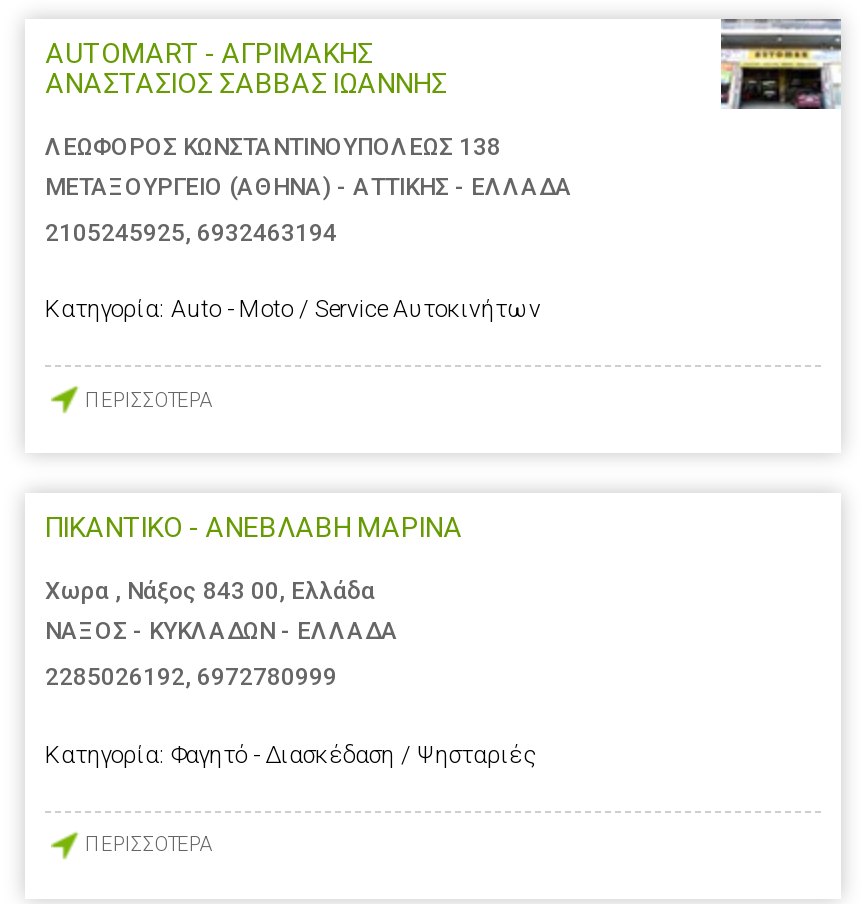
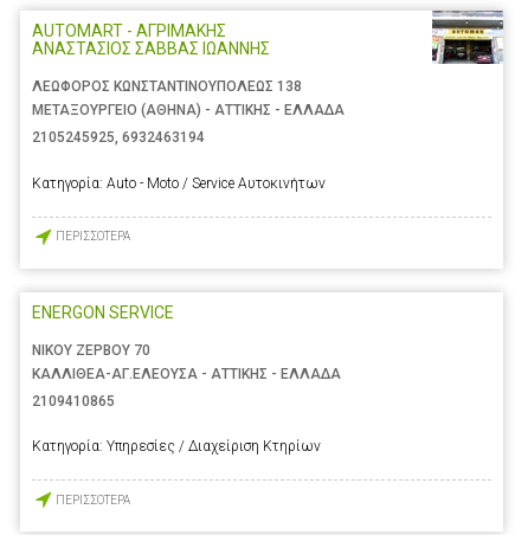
- ΠΙΚΑΝΤΙΚΟ - ΑΝΕΒΛΑΒΗ ΜΑΡΙΝΑ
+ ENERGON SERVICE

- Χωρα , Νάξος 843 00, Ελλάδα
- ΝΑΞΟΣ - ΚΥΚΛΑΔΩΝ - ΕΛΛΑΔΑ
+ ΝΙΚΟΥ ΖΕΡΒΟΥ 70
+ ΚΑΛΛΙΘΕΑ-ΑΓ.ΕΛΕΟΥΣΑ - ΑΤΤΙΚΗΣ - ΕΛΛΑΔΑ

- 2285026192, 6972780999
+ 2109410865

- Κατηγορία: Φαγητό - Διασκέδαση / Ψησταριές
+ Κατηγορία: Υπηρεσίες / Διαχείριση Κτηρίων
